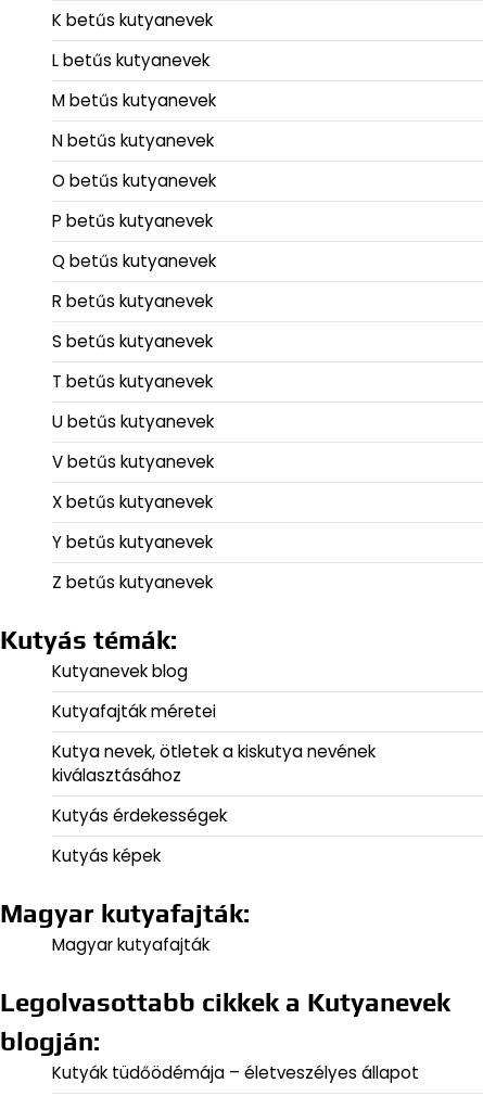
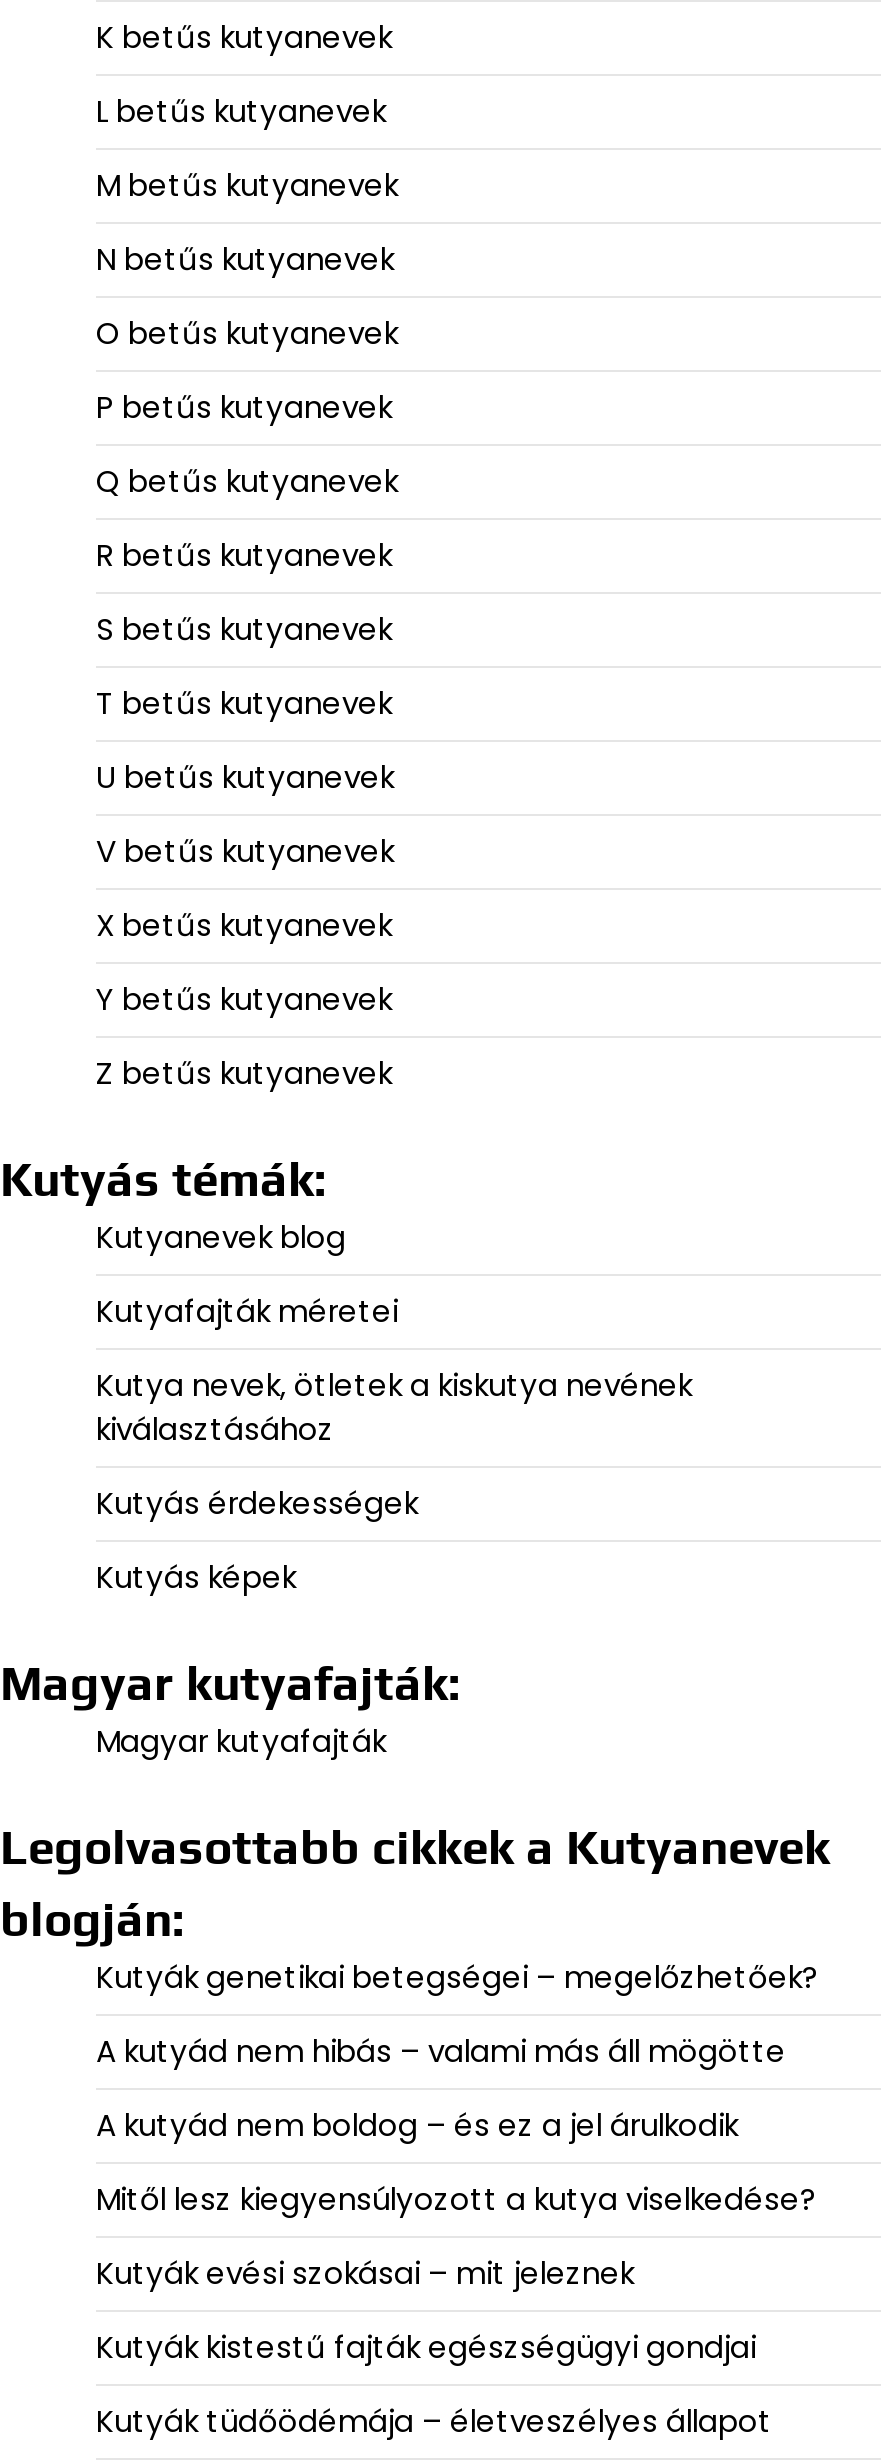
+ Kutyák genetikai betegségei – megelőzhetőek?
+ A kutyád nem hibás – valami más áll mögötte
+ A kutyád nem boldog – és ez a jel árulkodik
+ Mitől lesz kiegyensúlyozott a kutya viselkedése?
+ Kutyák evési szokásai – mit jeleznek
+ Kutyák kistestű fajták egészségügyi gondjai
